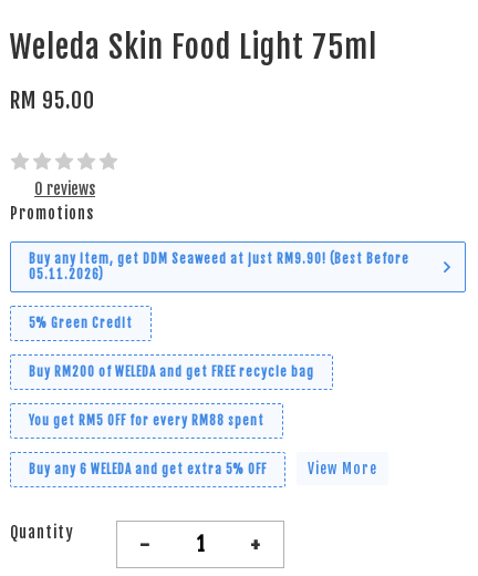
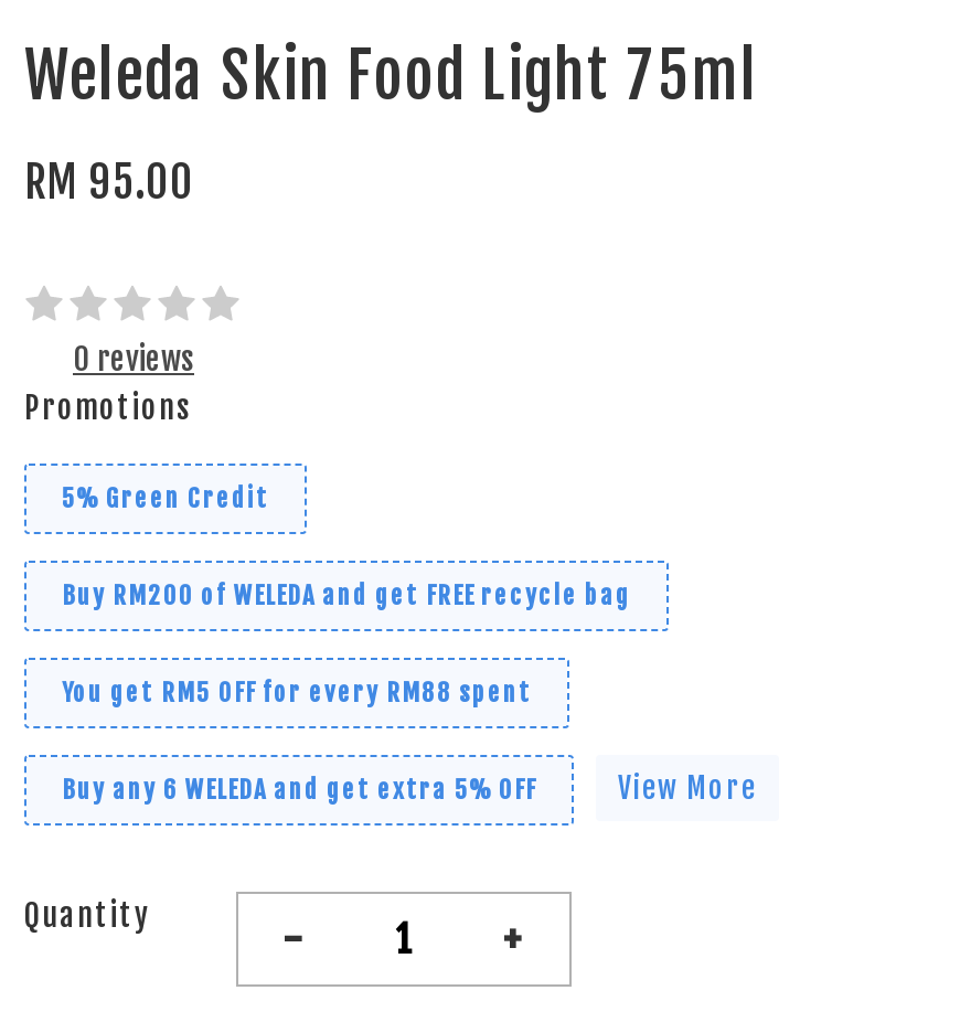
- Buy any item, get DDM Seaweed at just RM9.90! (Best Before
- 05.11.2026)
